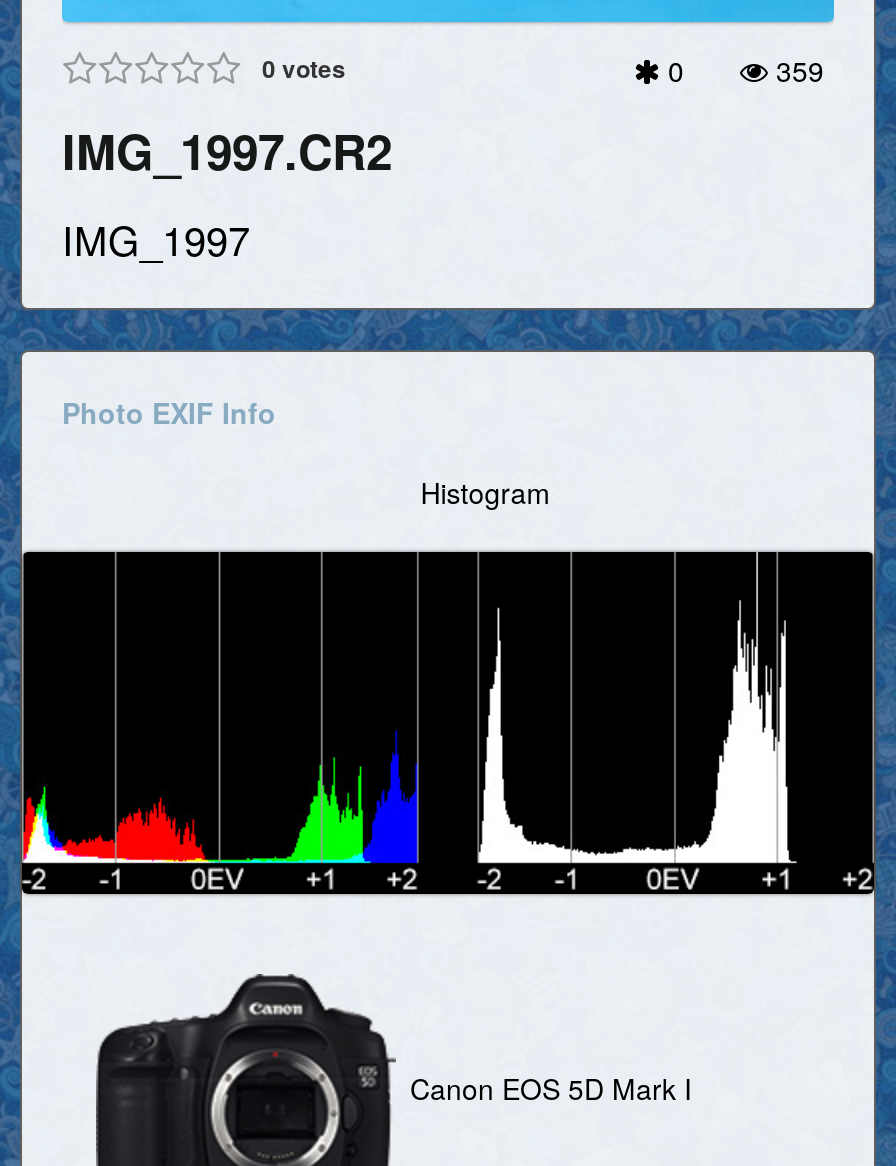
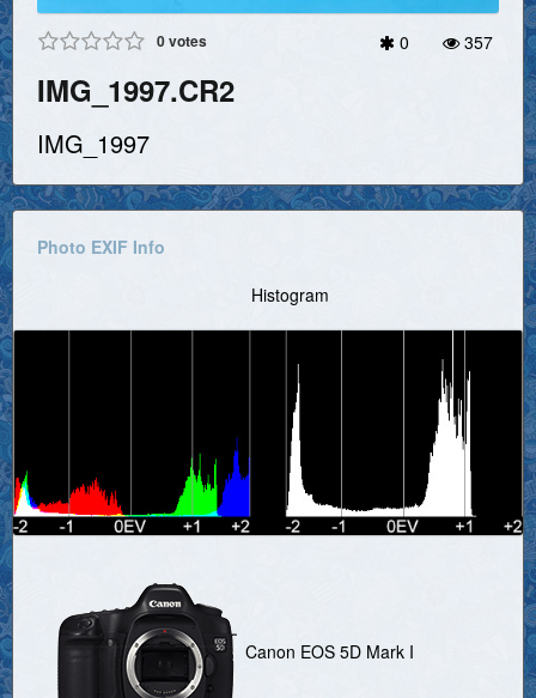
- 359
+ 357
